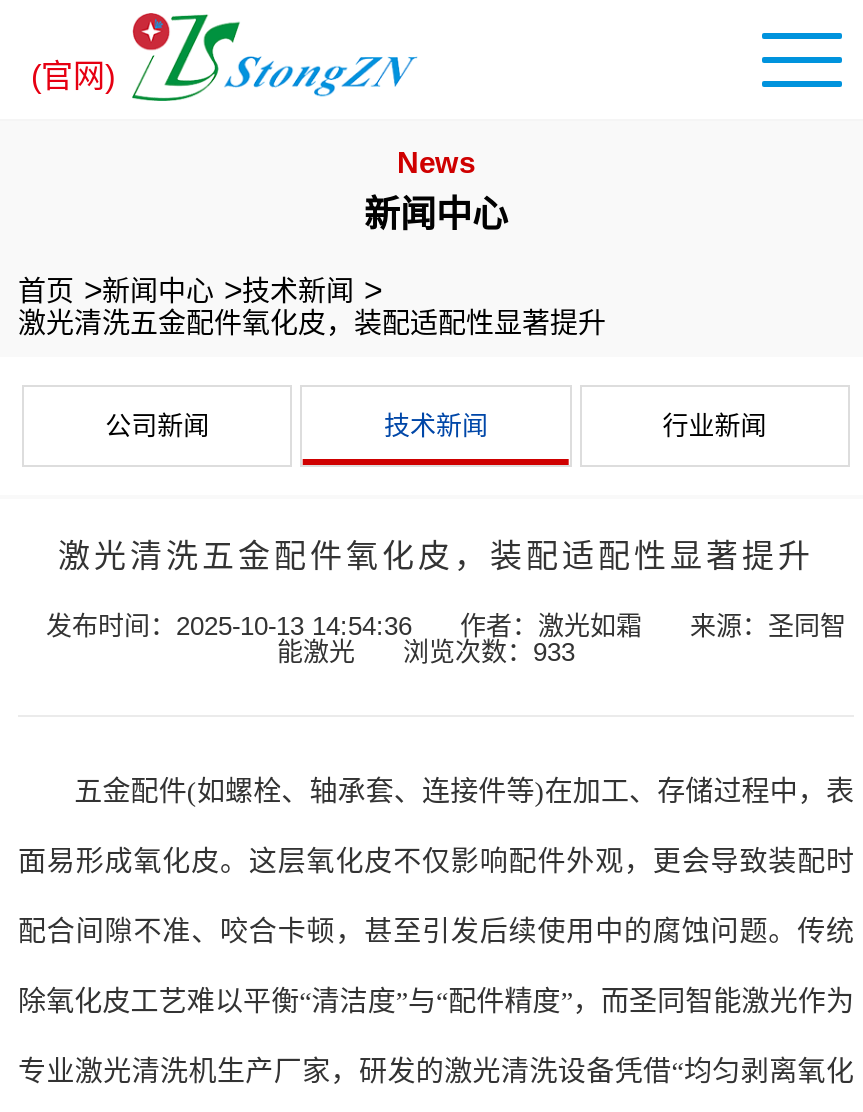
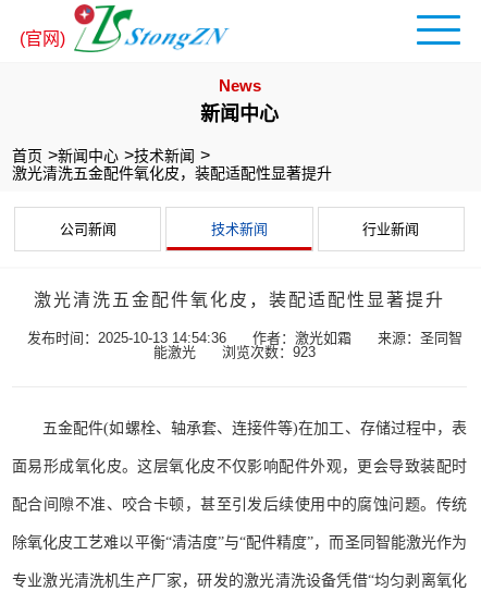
- 能激光 浏览次数：933
+ 能激光 浏览次数：923
